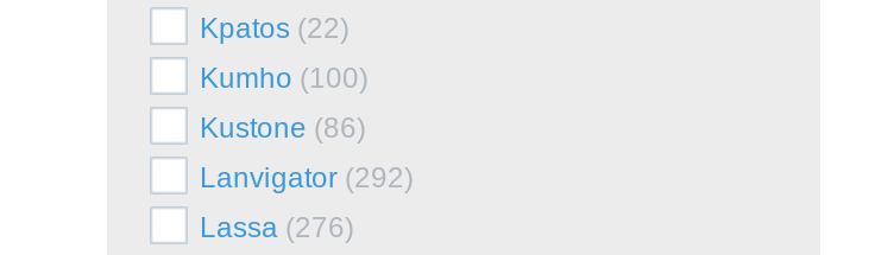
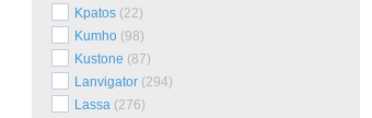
- Kumho (100)
+ Kumho (98)

- Kustone (86)
+ Kustone (87)

- Lanvigator (292)
+ Lanvigator (294)
